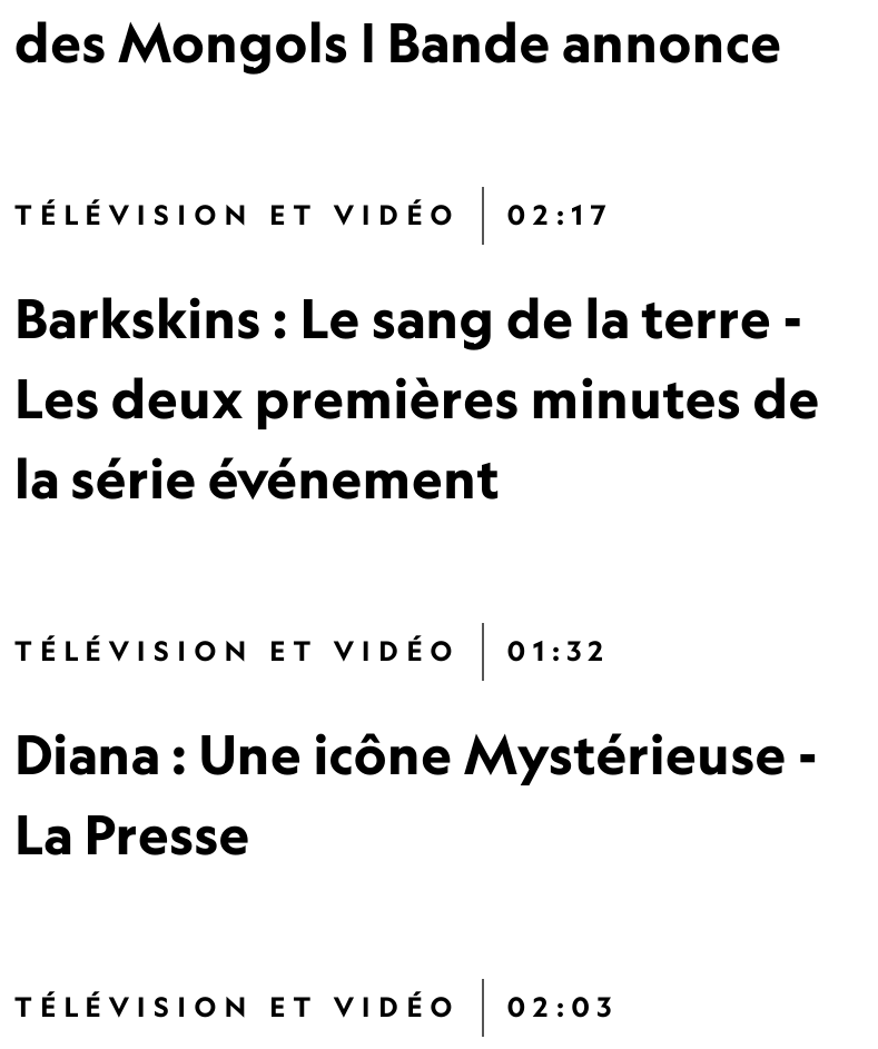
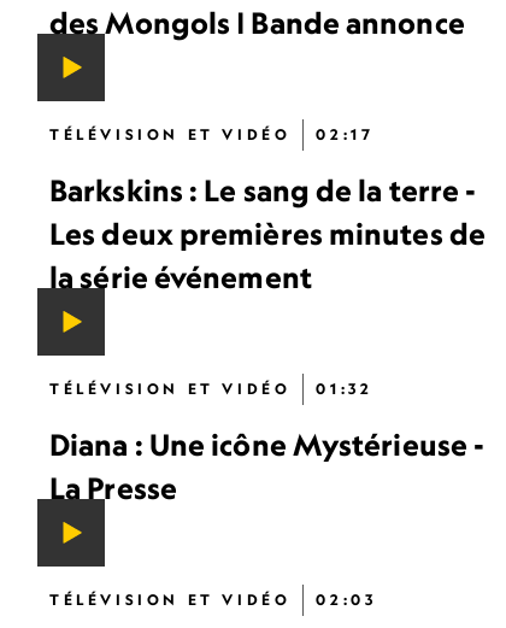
+ [image]

+ [image]

+ [image]
